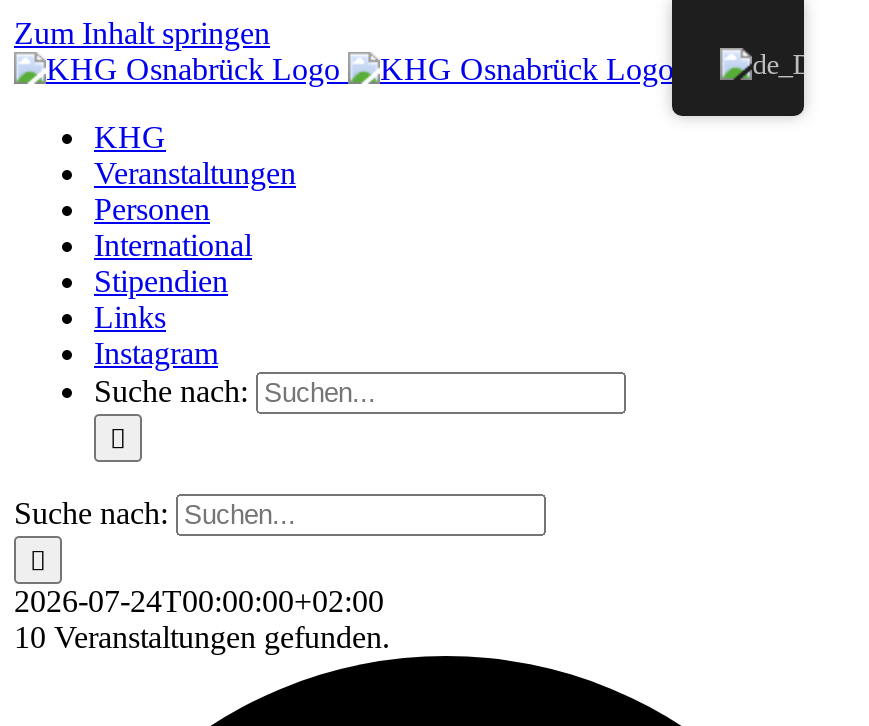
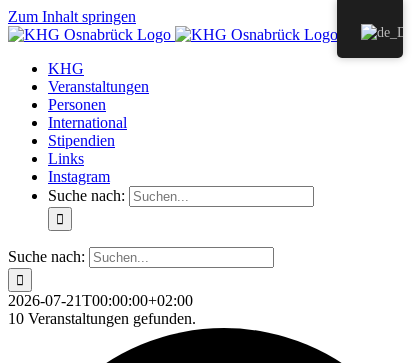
- 2026-07-24T00:00:00+02:00
+ 2026-07-21T00:00:00+02:00
